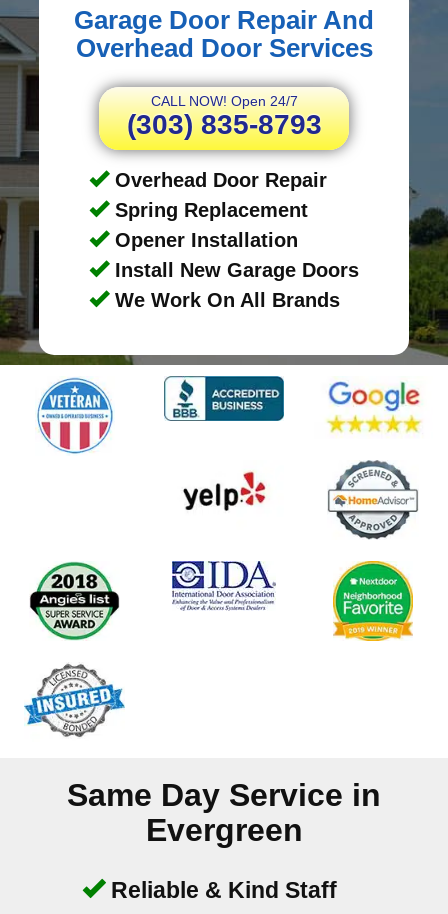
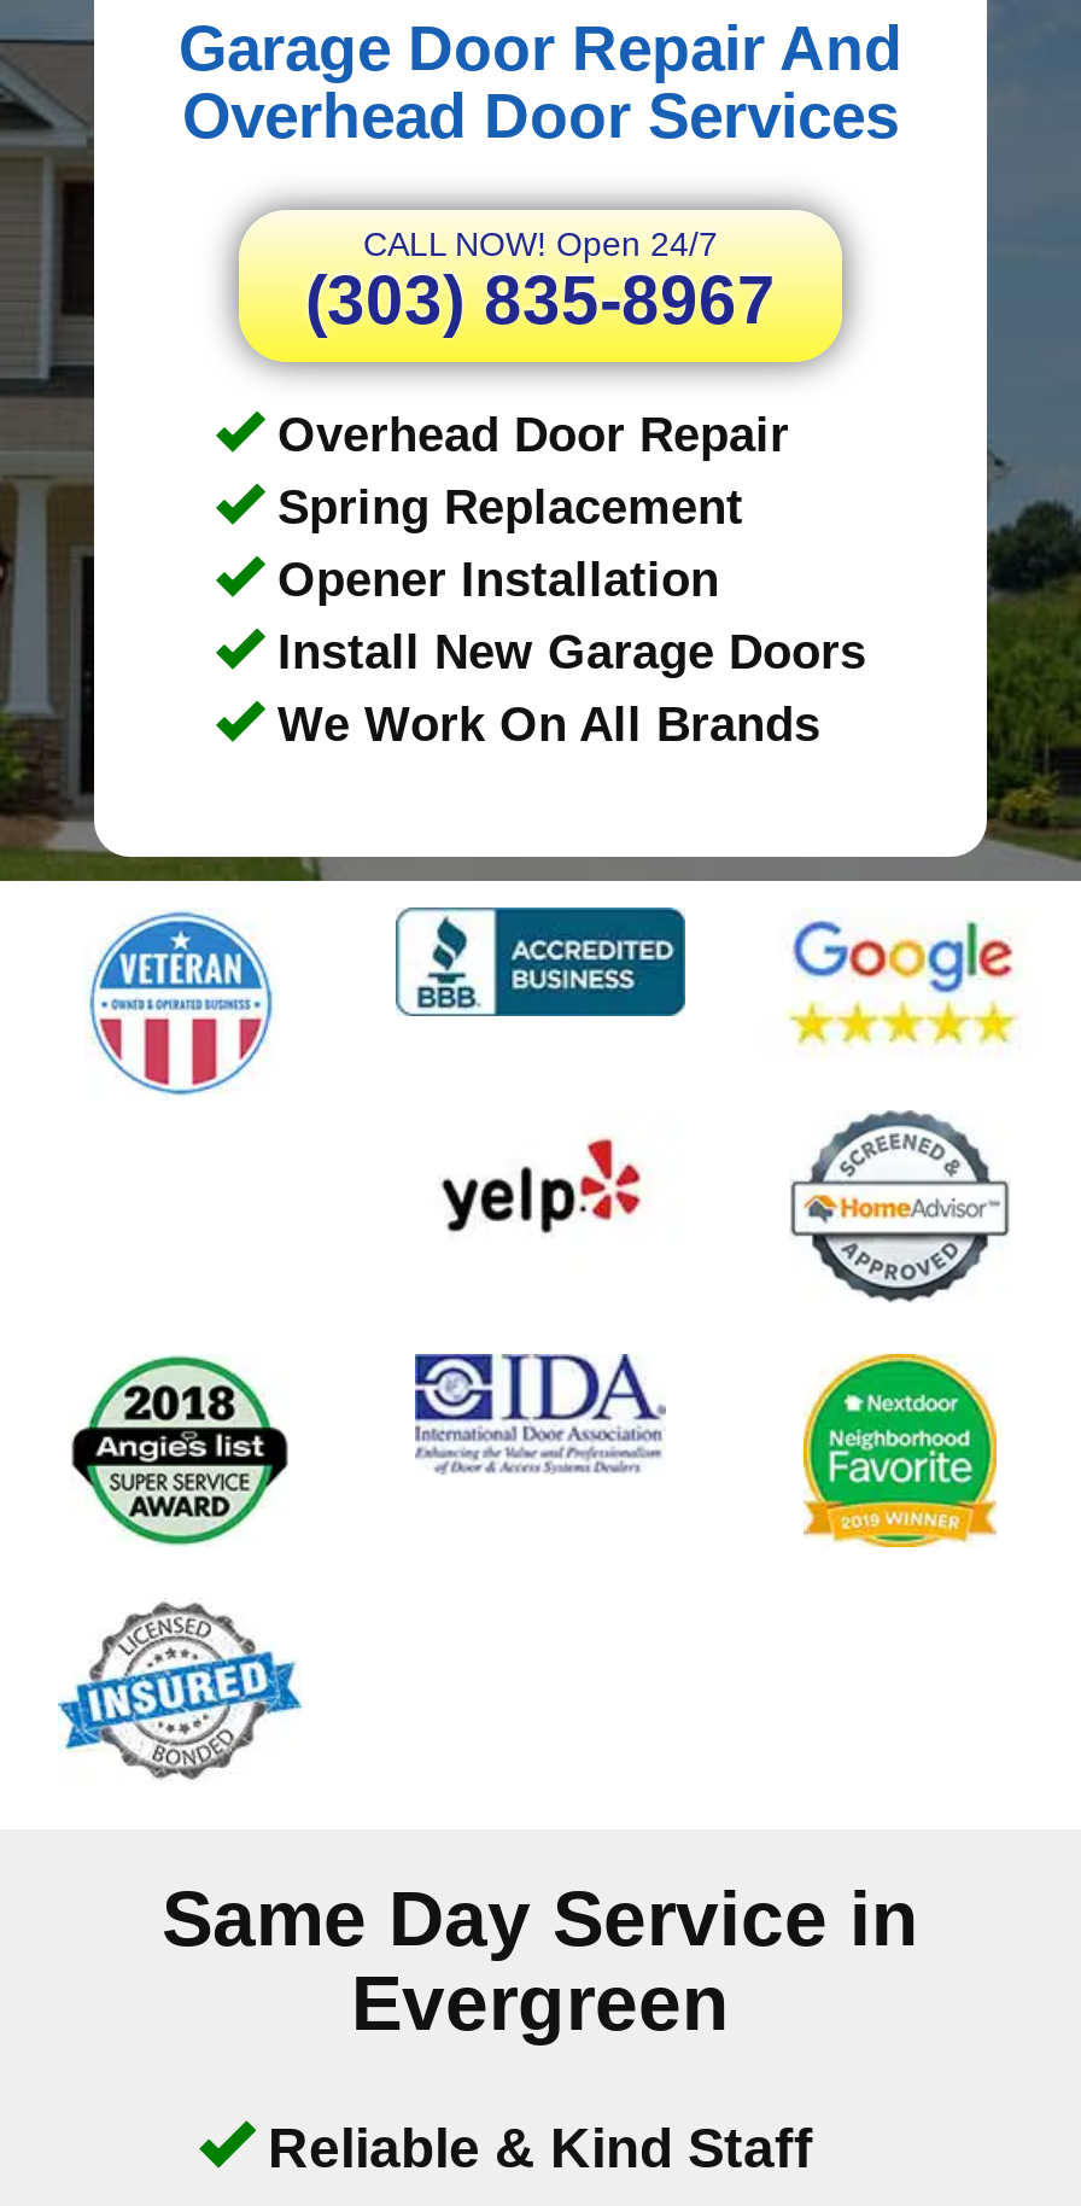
- (303) 835-8793
+ (303) 835-8967
